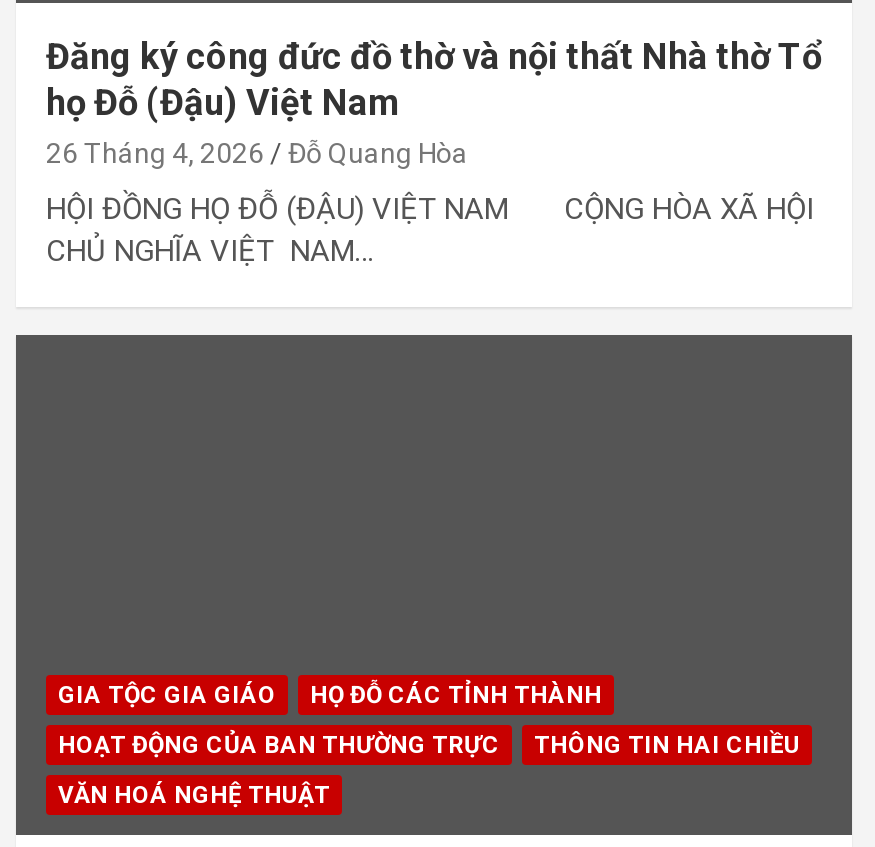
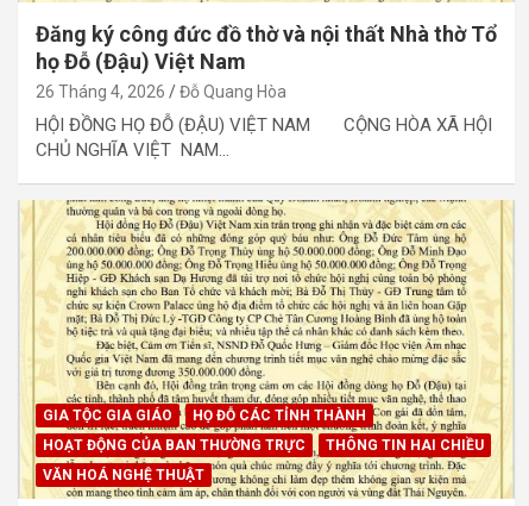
- [image]
+ [image]
